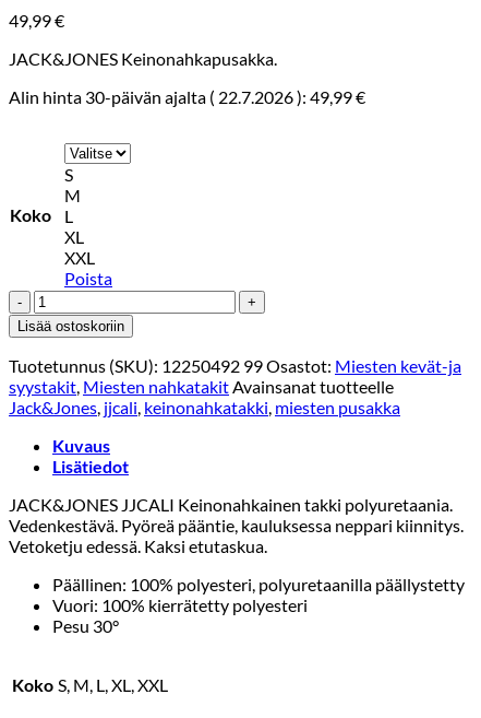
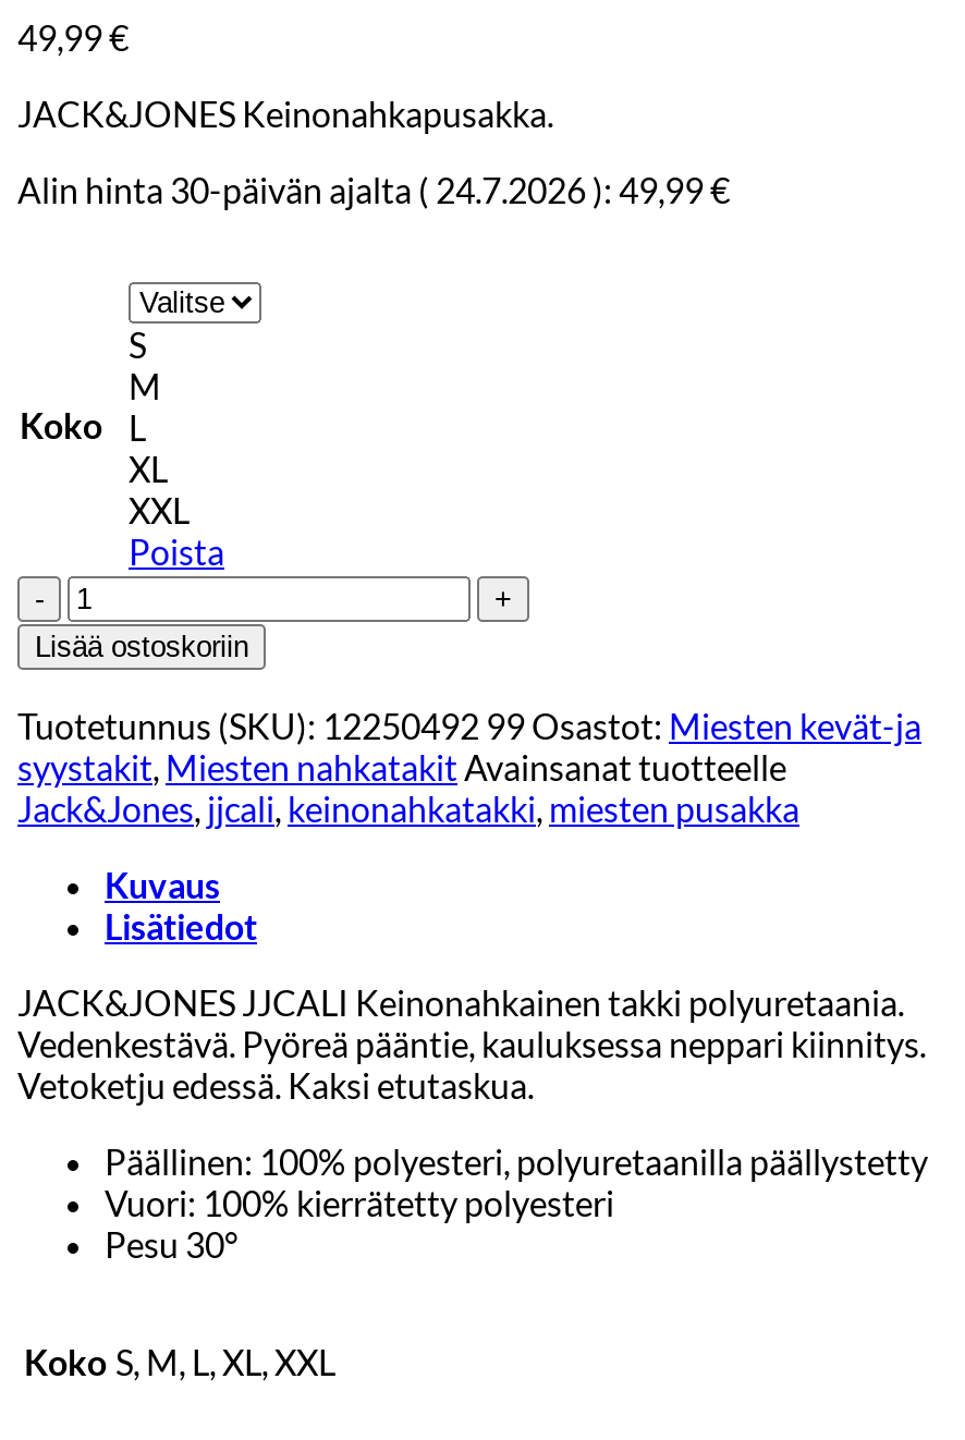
- Alin hinta 30-päivän ajalta (22.7.2026): 49,99 €
+ Alin hinta 30-päivän ajalta (24.7.2026): 49,99 €
